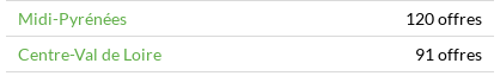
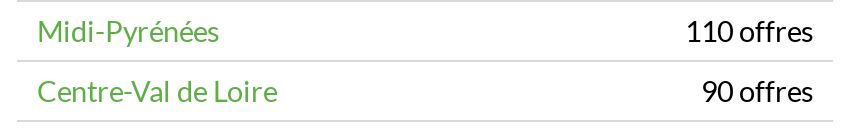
- 120 offres
+ 110 offres

- 91 offres
+ 90 offres
